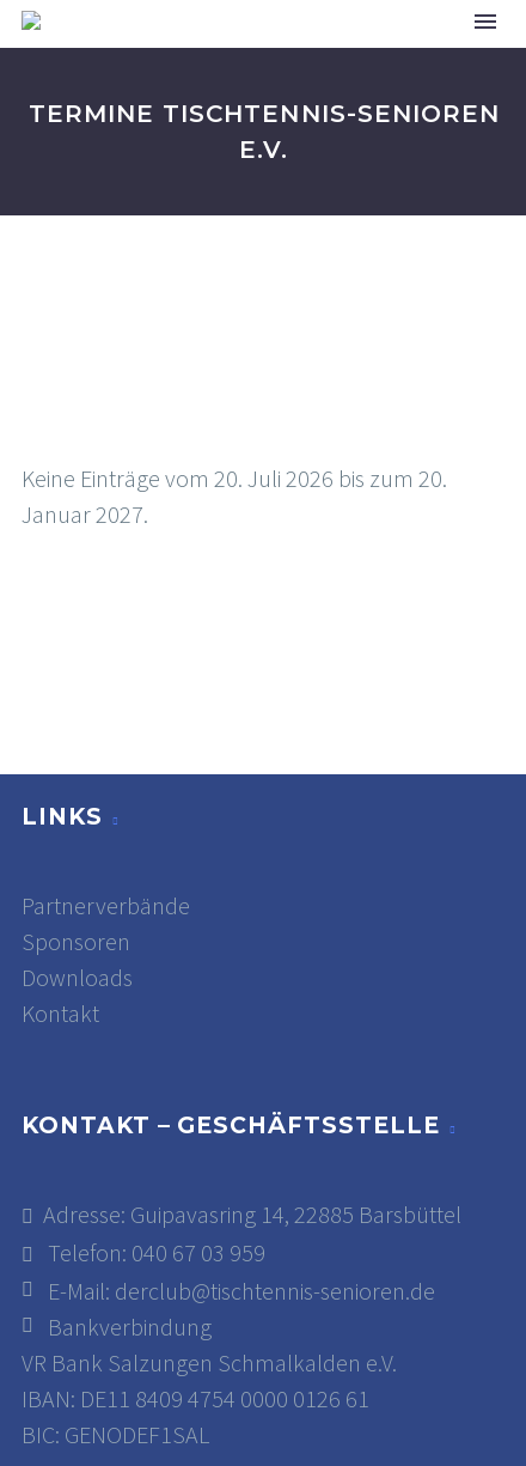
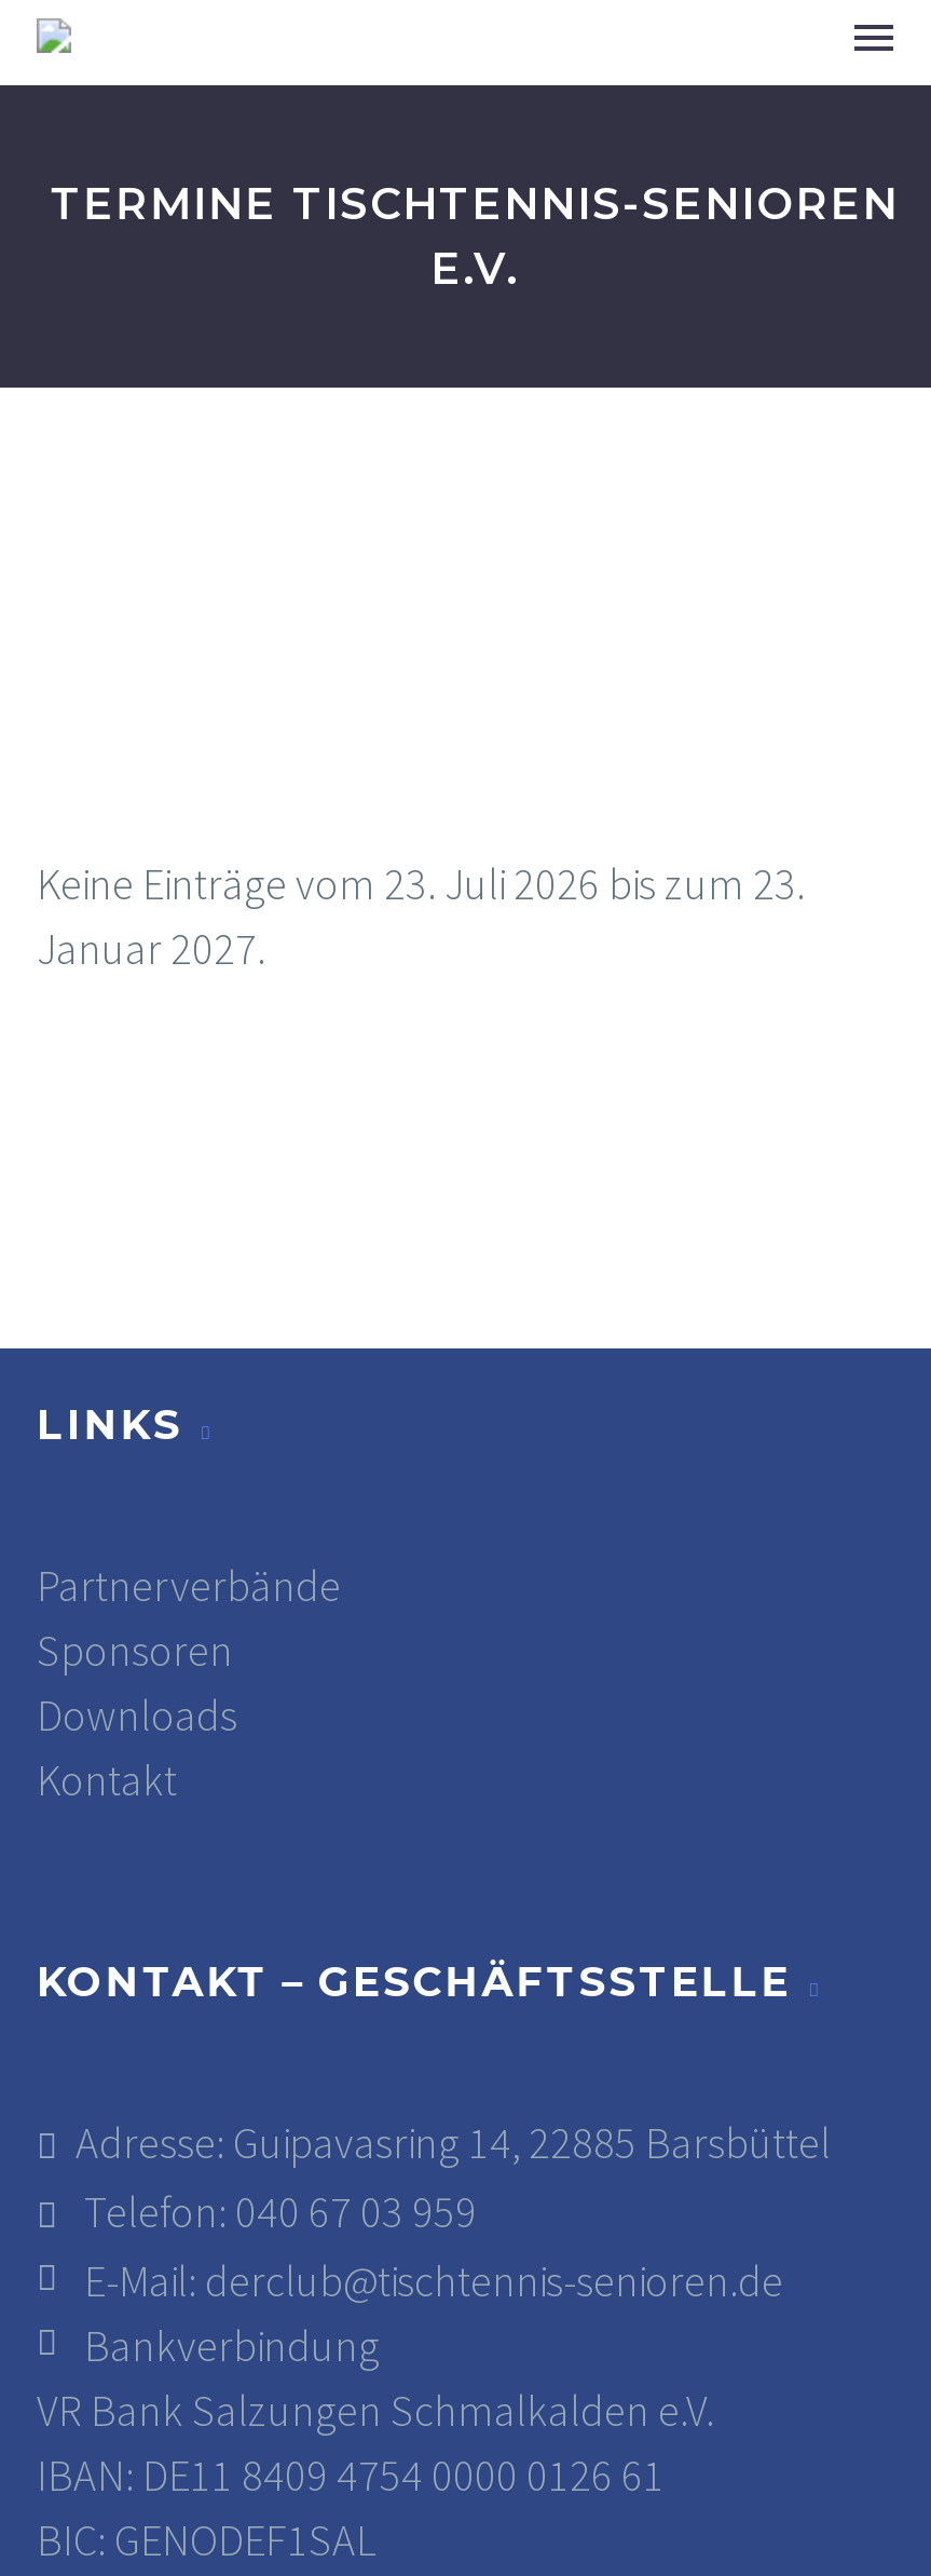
- Keine Einträge vom 20. Juli 2026 bis zum 20.
+ Keine Einträge vom 23. Juli 2026 bis zum 23.
